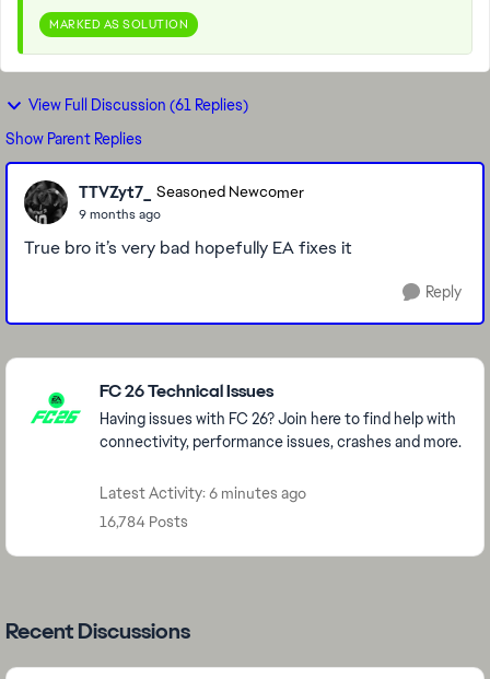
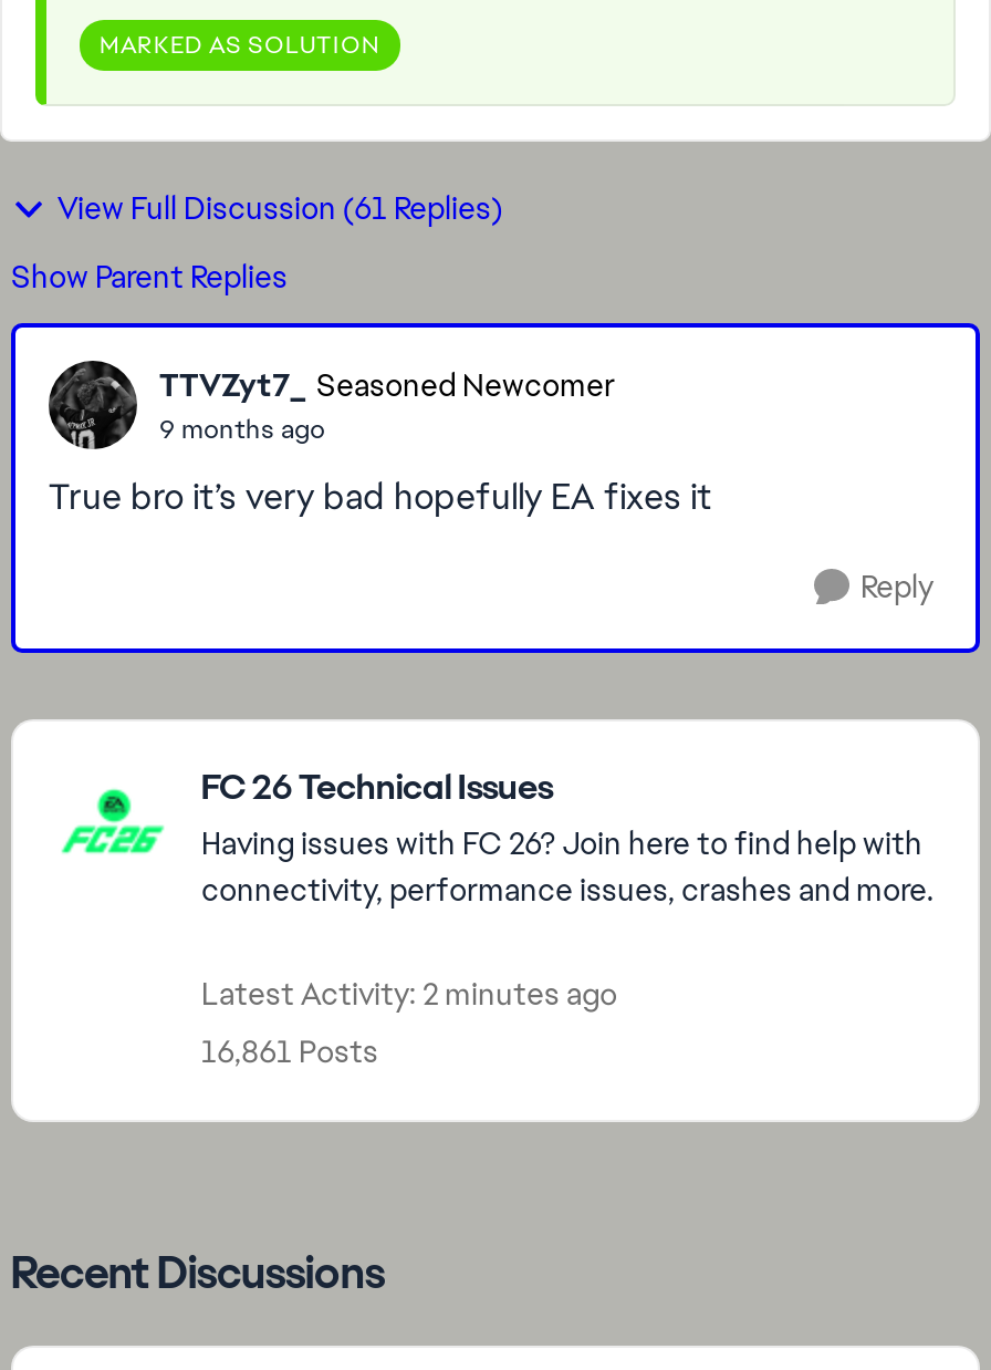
- Latest Activity: 6 minutes ago
+ Latest Activity: 2 minutes ago

- 16,784 Posts
+ 16,861 Posts
